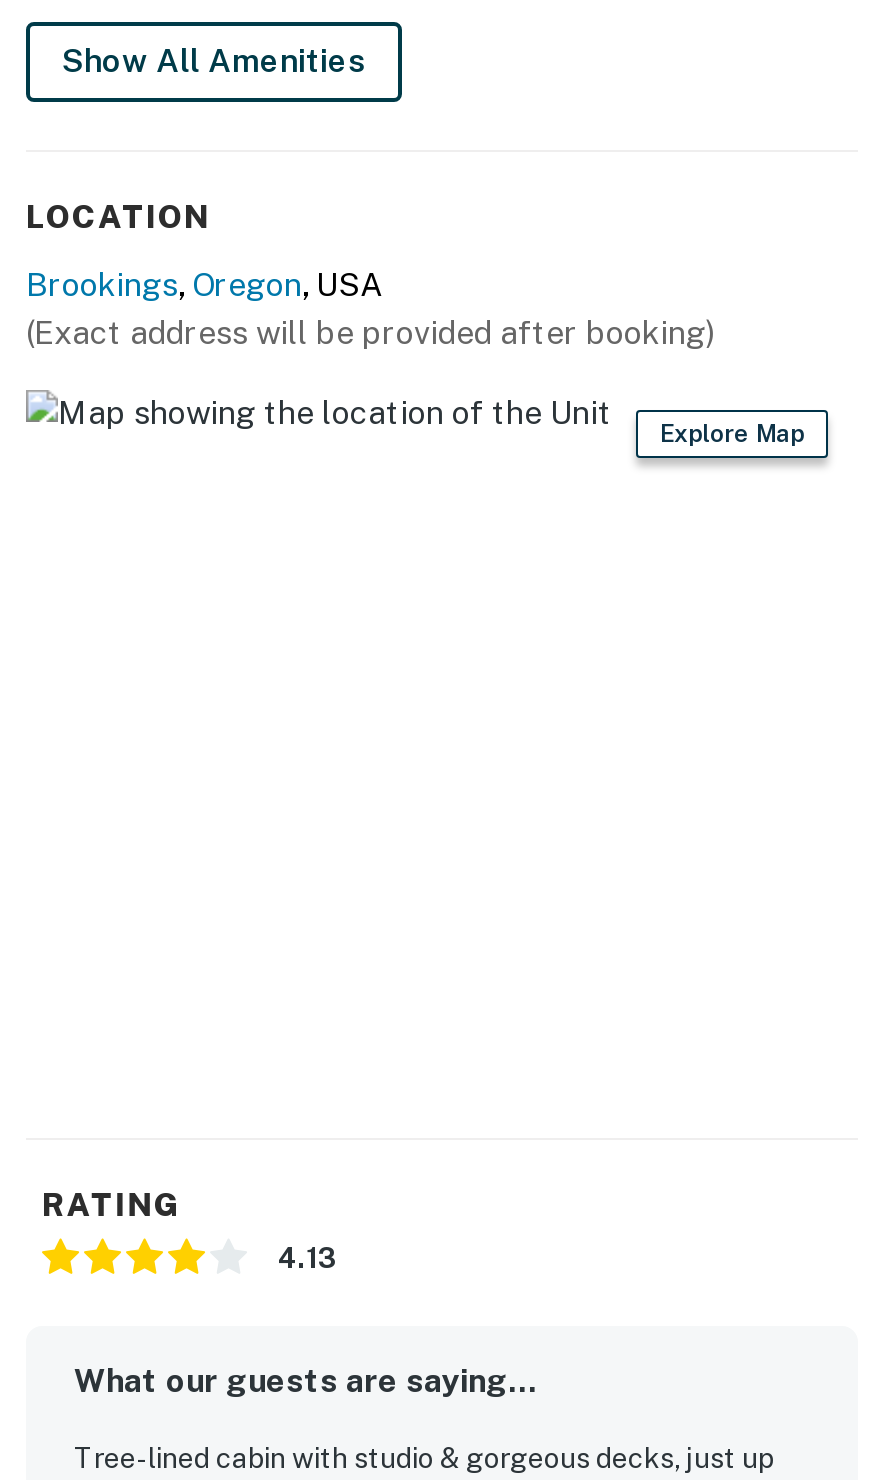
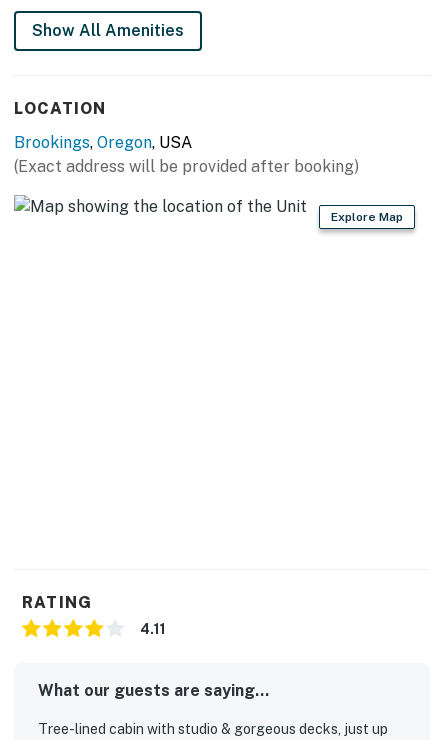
- 4.13
+ 4.11
